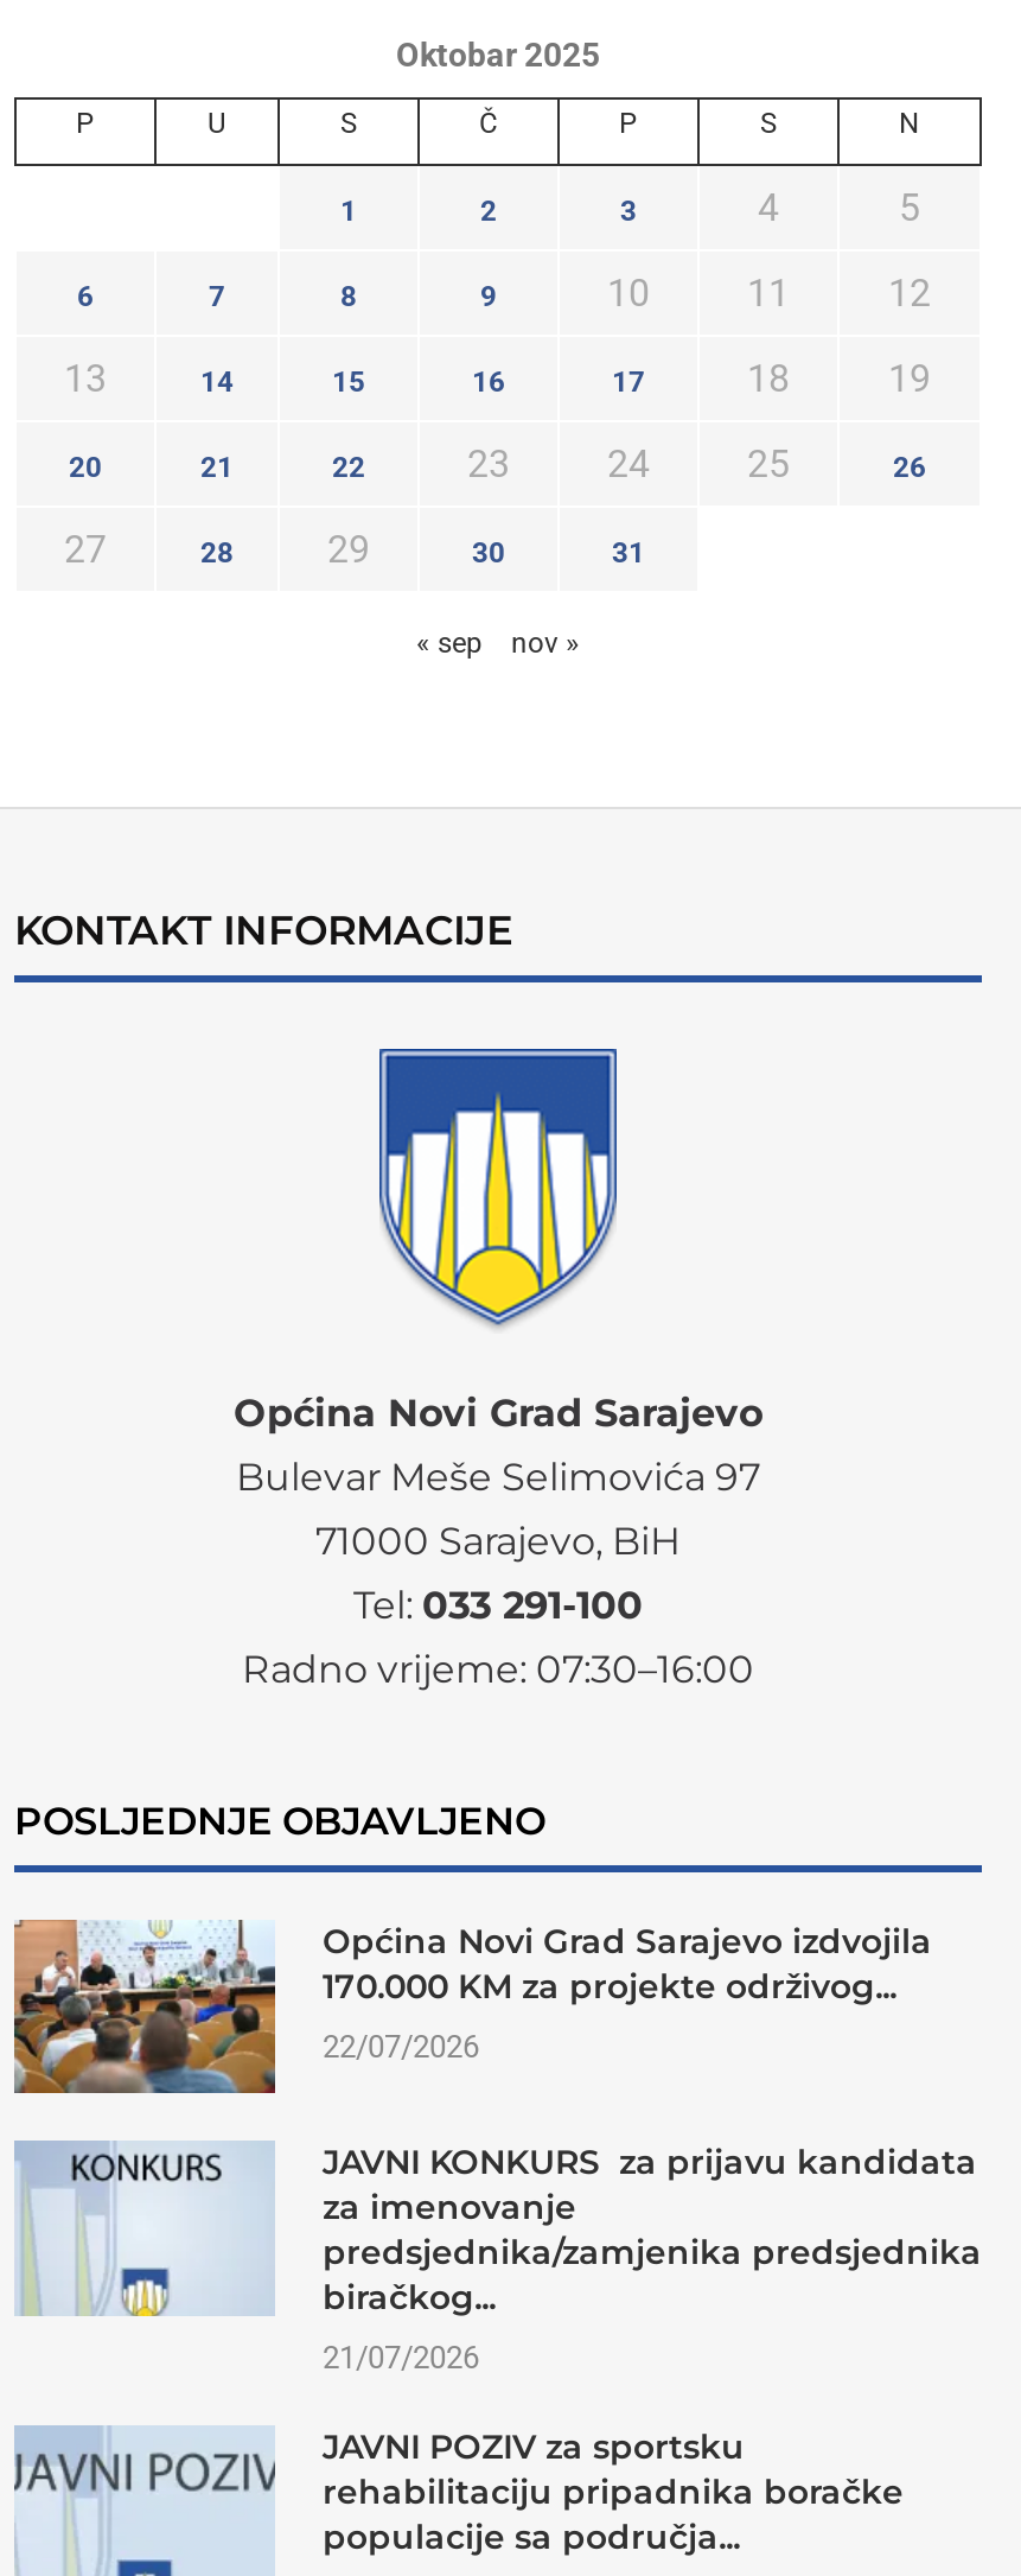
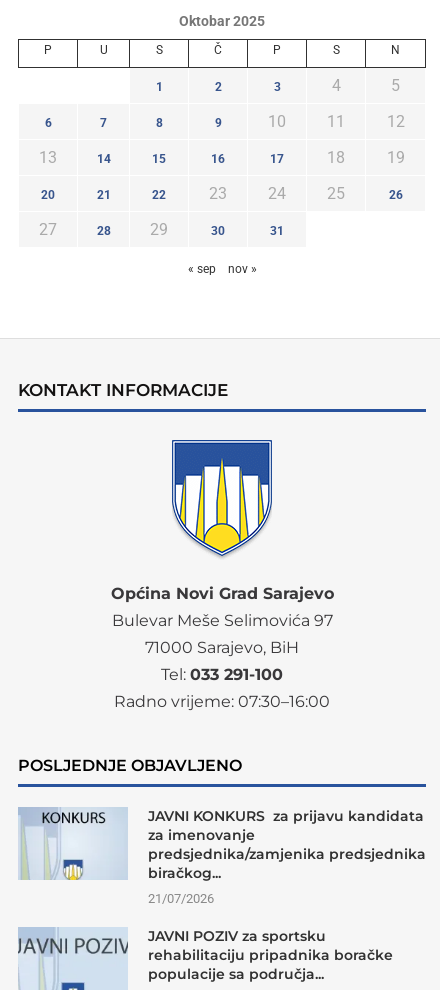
- [image]
- Općina Novi Grad Sarajevo izdvojila
- 170.000 KM za projekte održivog...
- 22/07/2026
